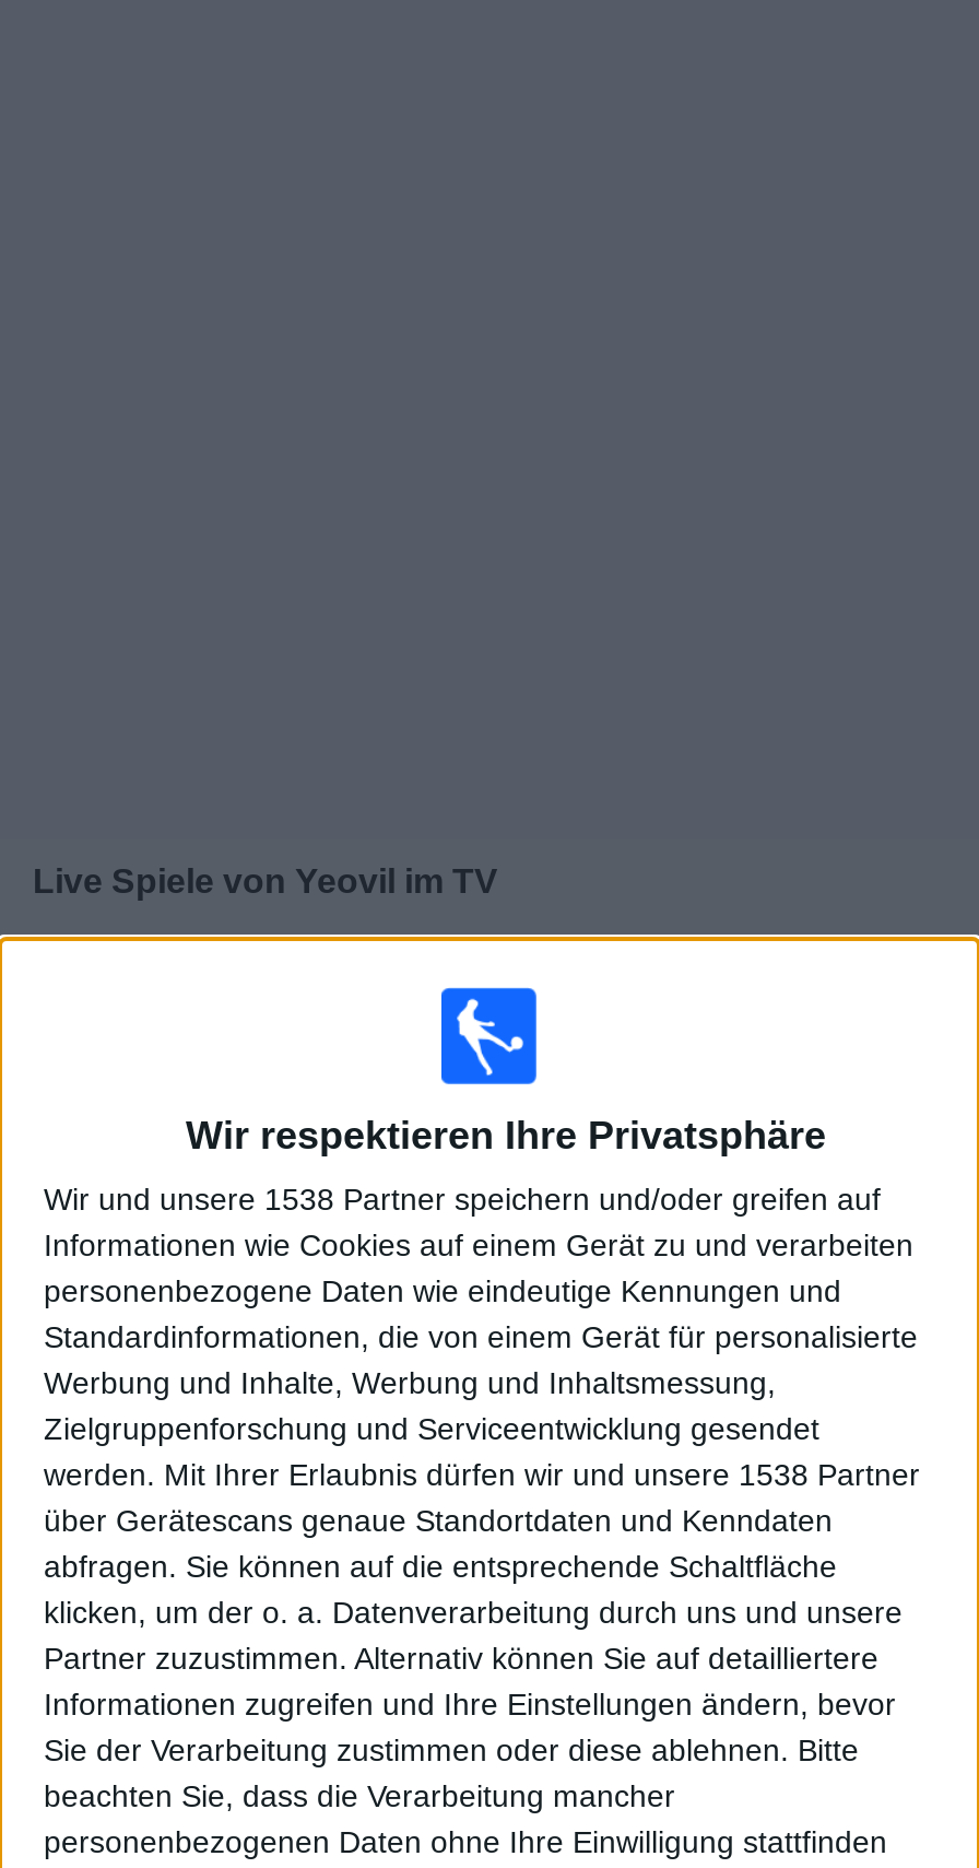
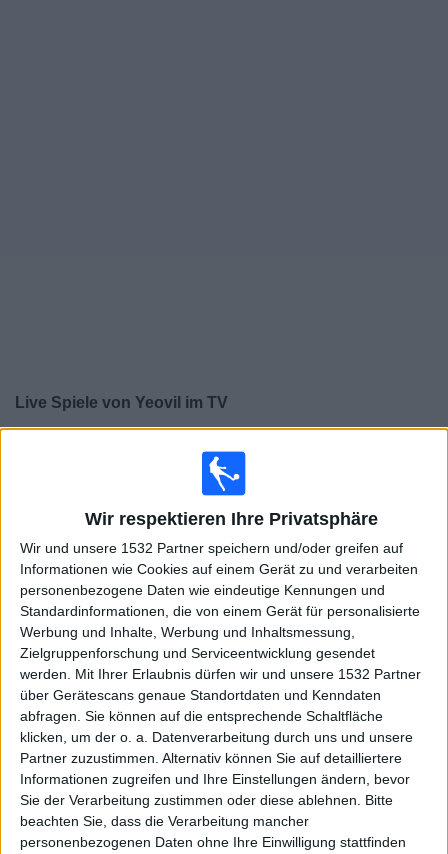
- Wir und unsere 1538 Partner speichern und/oder greifen auf
+ Wir und unsere 1532 Partner speichern und/oder greifen auf

- werden. Mit Ihrer Erlaubnis dürfen wir und unsere 1538 Partner
+ werden. Mit Ihrer Erlaubnis dürfen wir und unsere 1532 Partner
